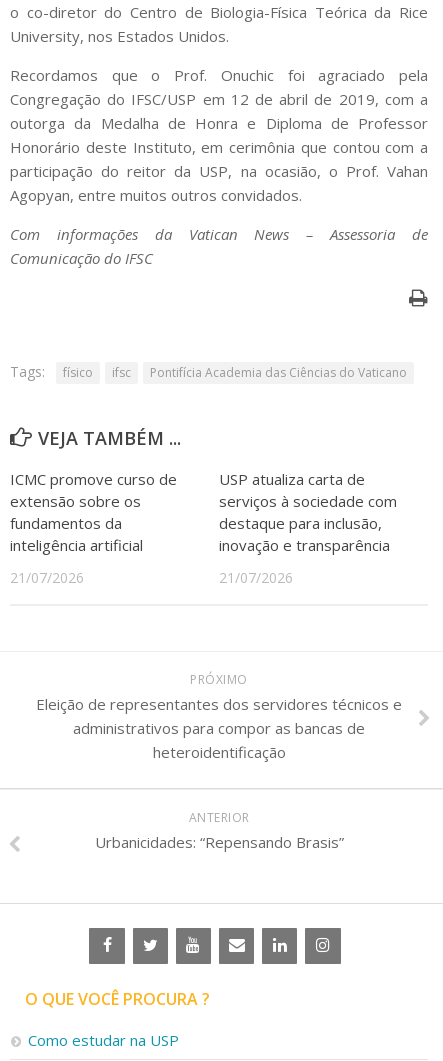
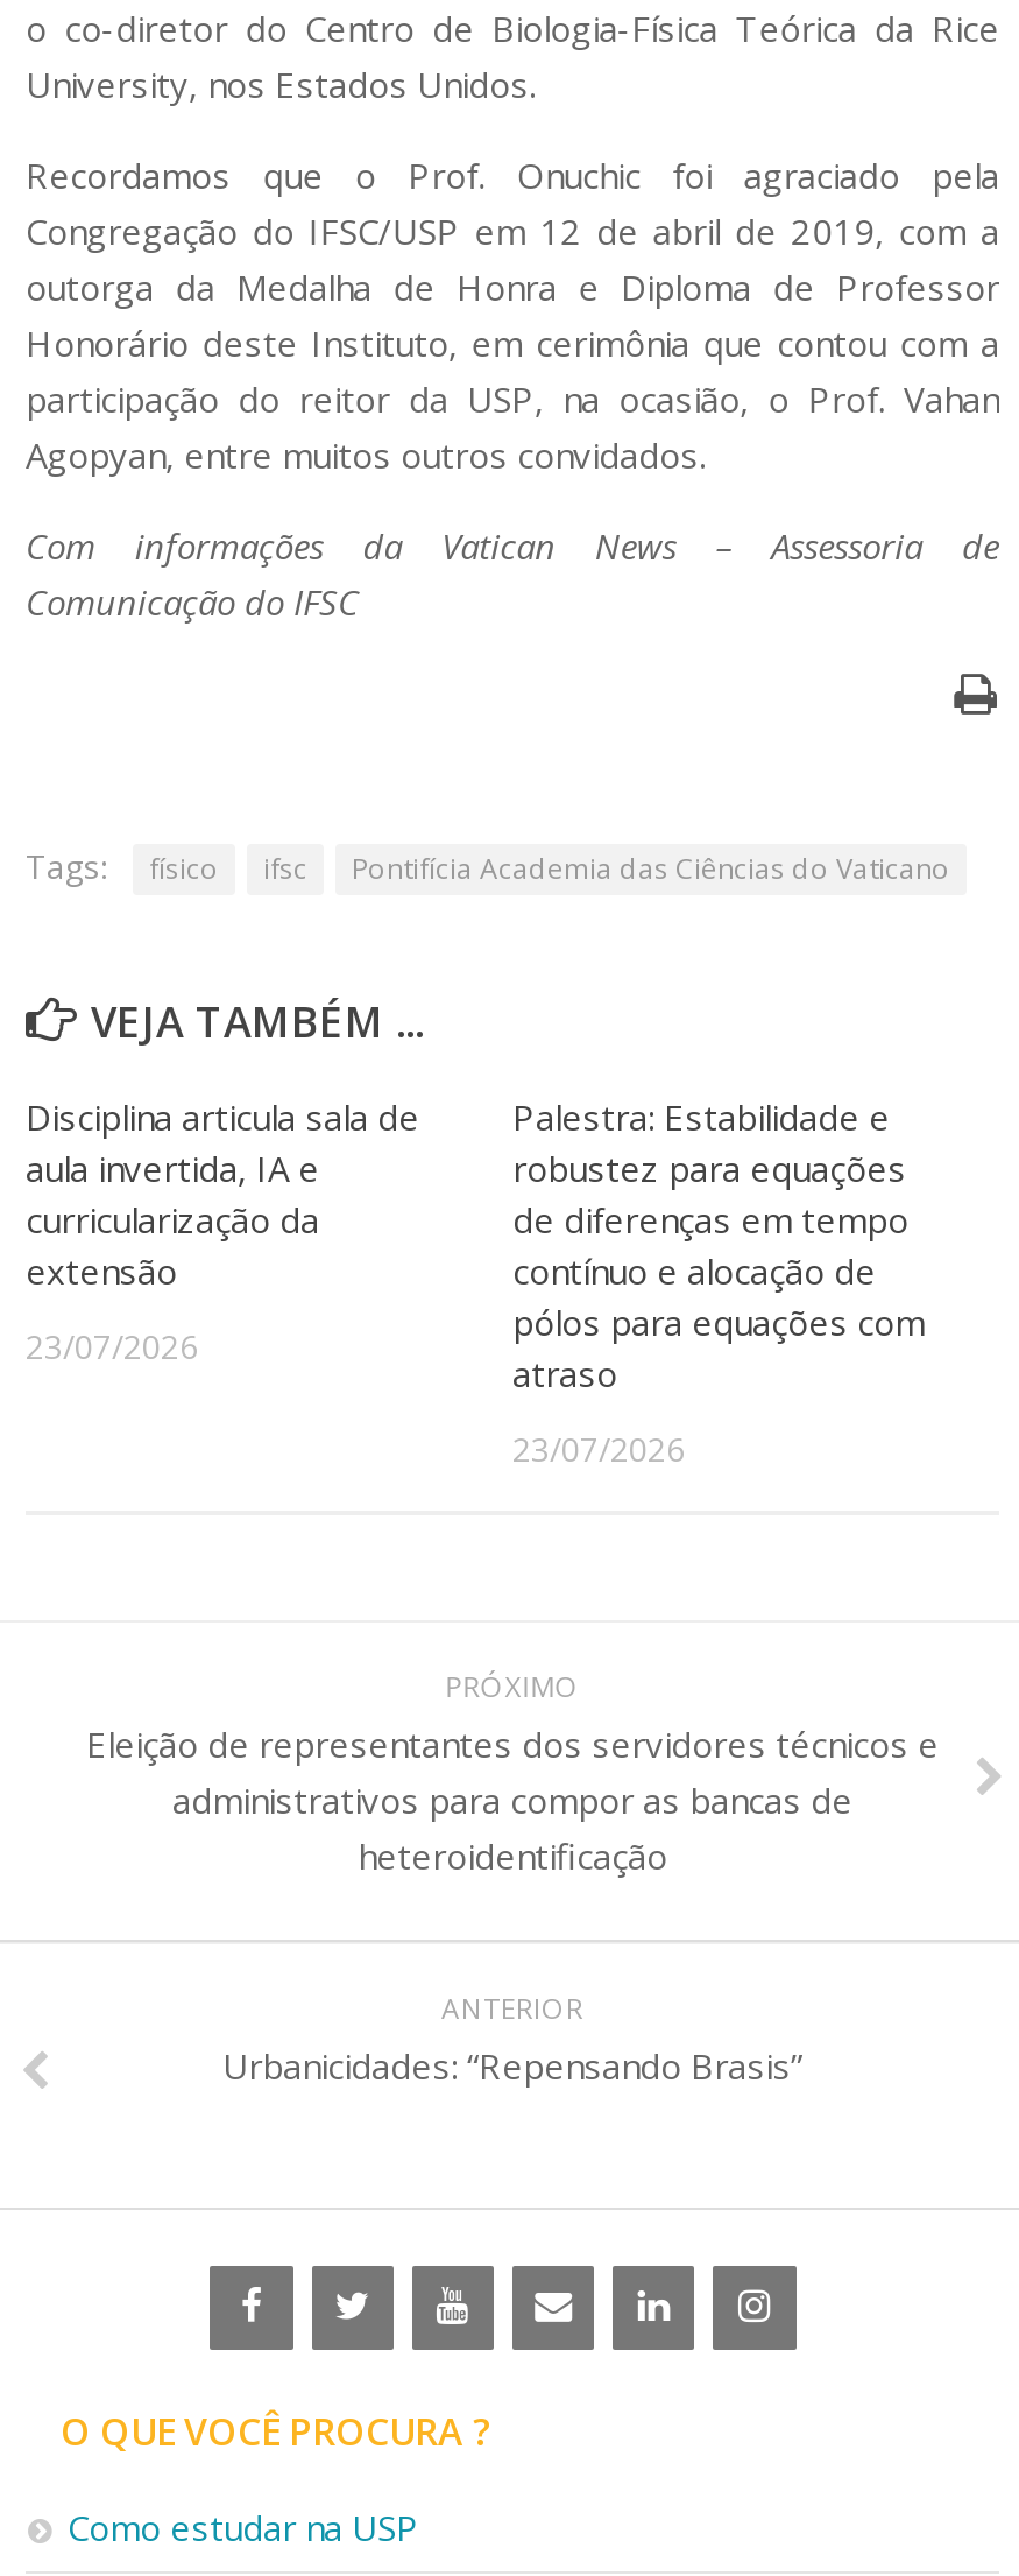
- ICMC promove curso de
- extensão sobre os
- fundamentos da
- inteligência artificial
+ Disciplina articula sala de
+ aula invertida, IA e
+ curricularização da
+ extensão

- USP atualiza carta de
- serviços à sociedade com
- destaque para inclusão,
- inovação e transparência
+ Palestra: Estabilidade e
+ robustez para equações
+ de diferenças em tempo
+ contínuo e alocação de
+ pólos para equações com
+ atraso

- 21/07/2026
+ 23/07/2026

- 21/07/2026
+ 23/07/2026
